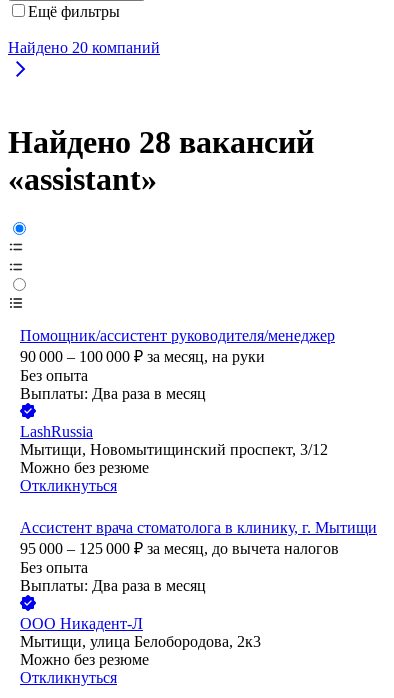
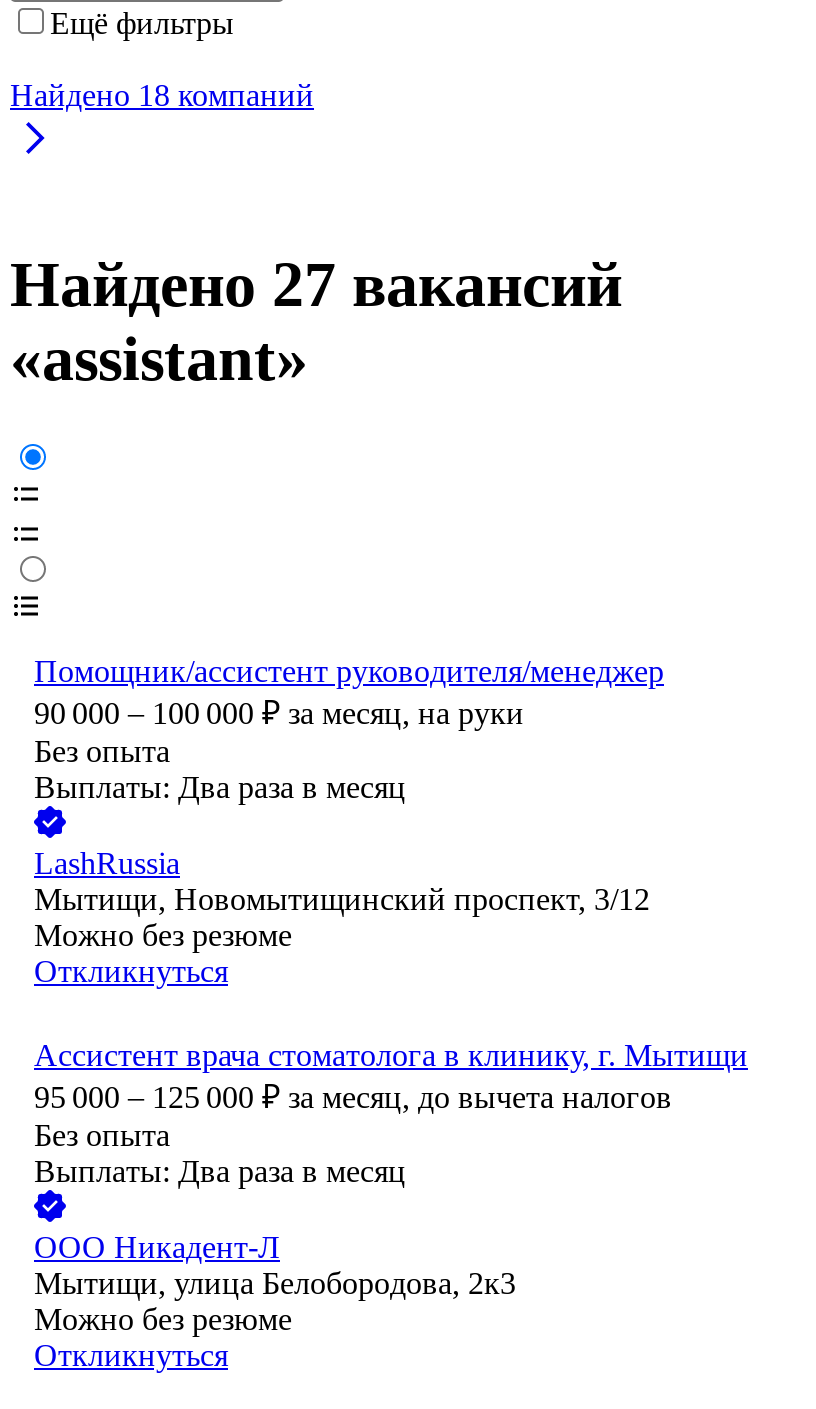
- Найдено 20 компаний
+ Найдено 18 компаний

- Найдено 28 вакансий
+ Найдено 27 вакансий
